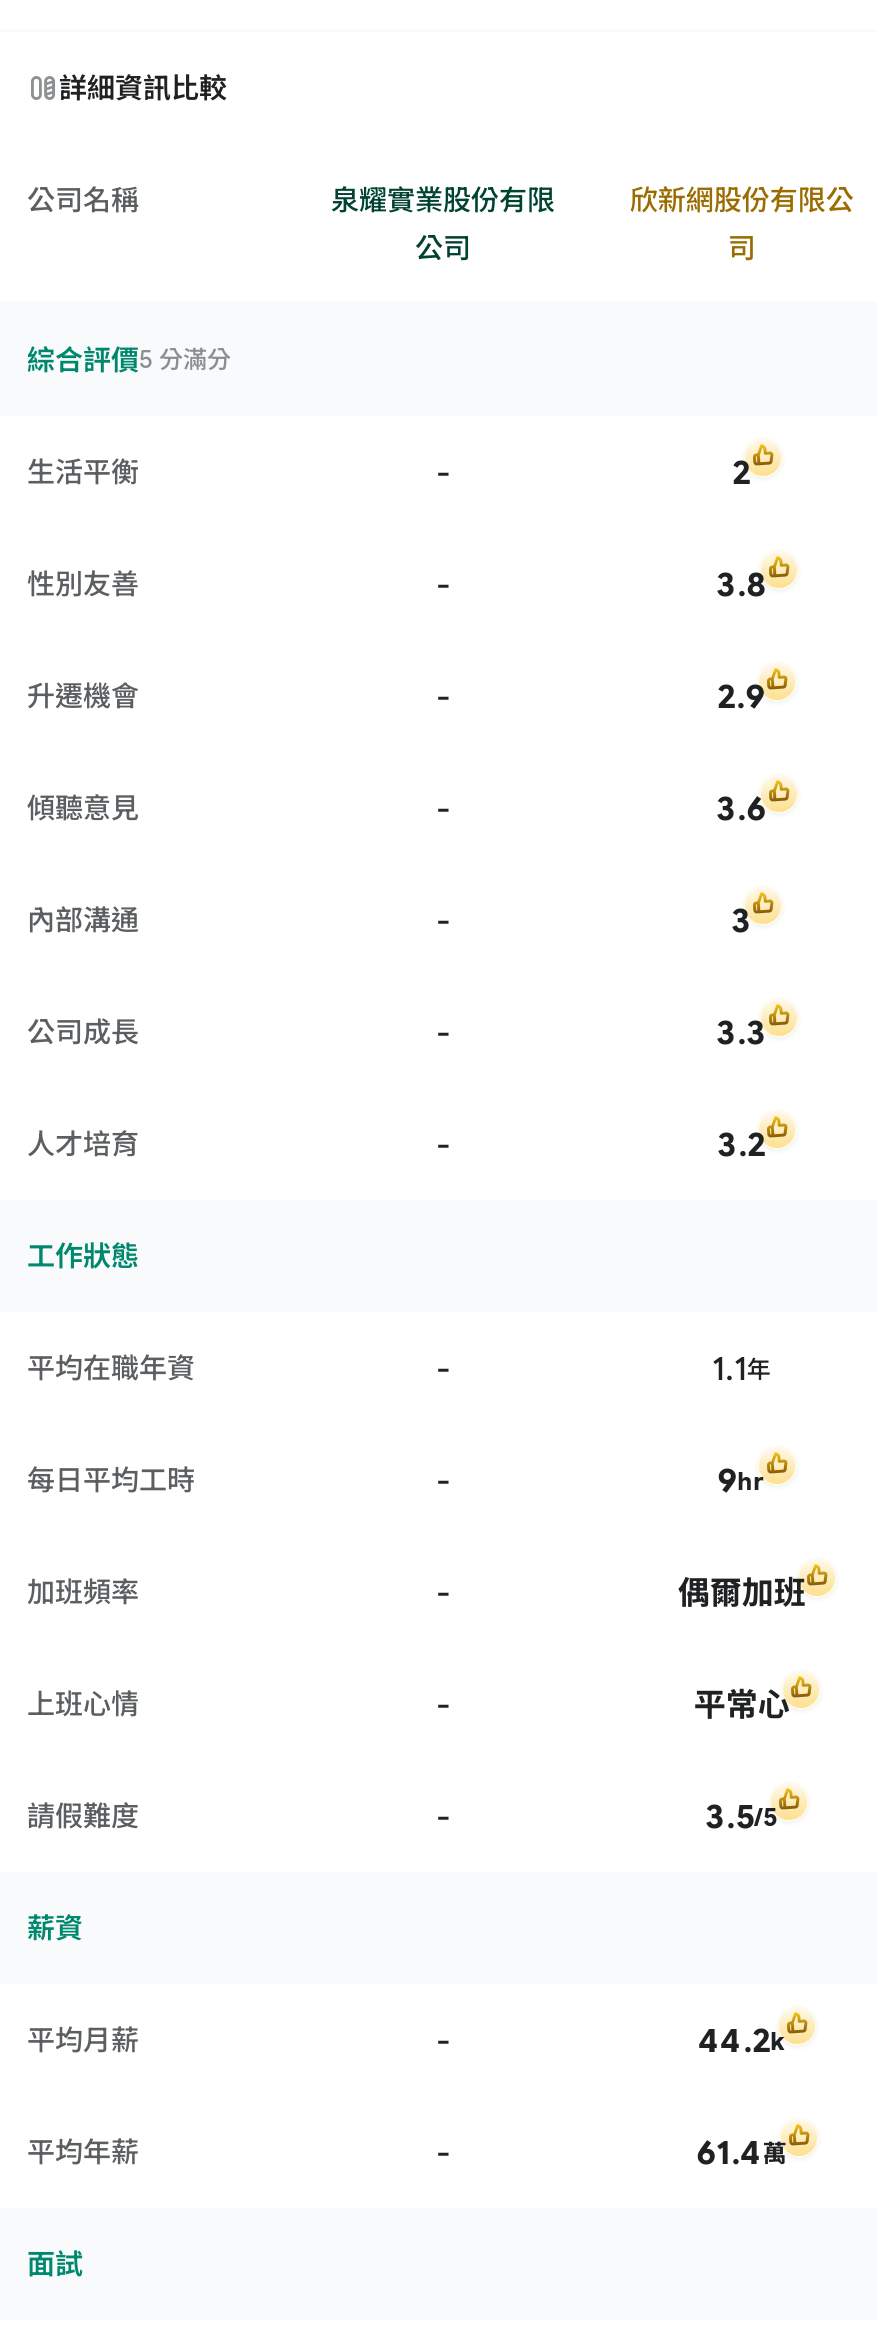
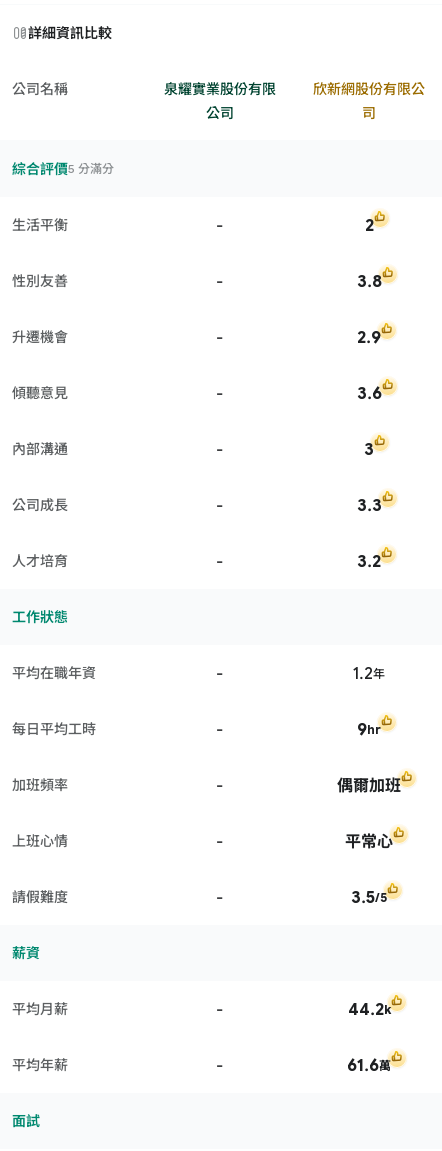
- 1.1年
+ 1.2年

- 61.4萬
+ 61.6萬
